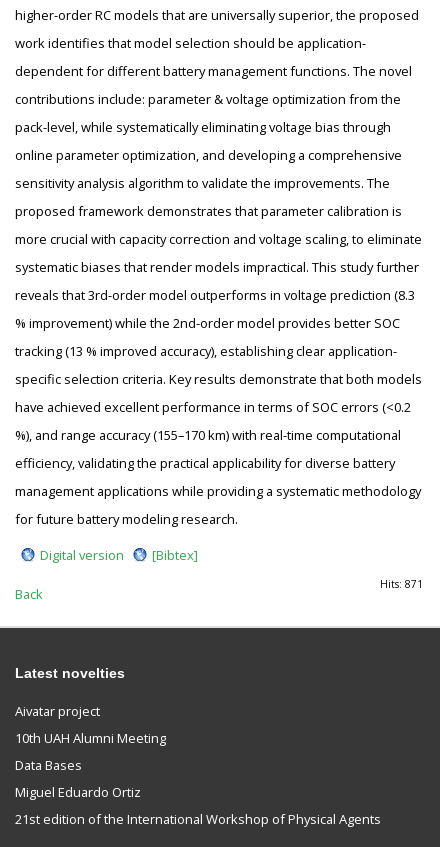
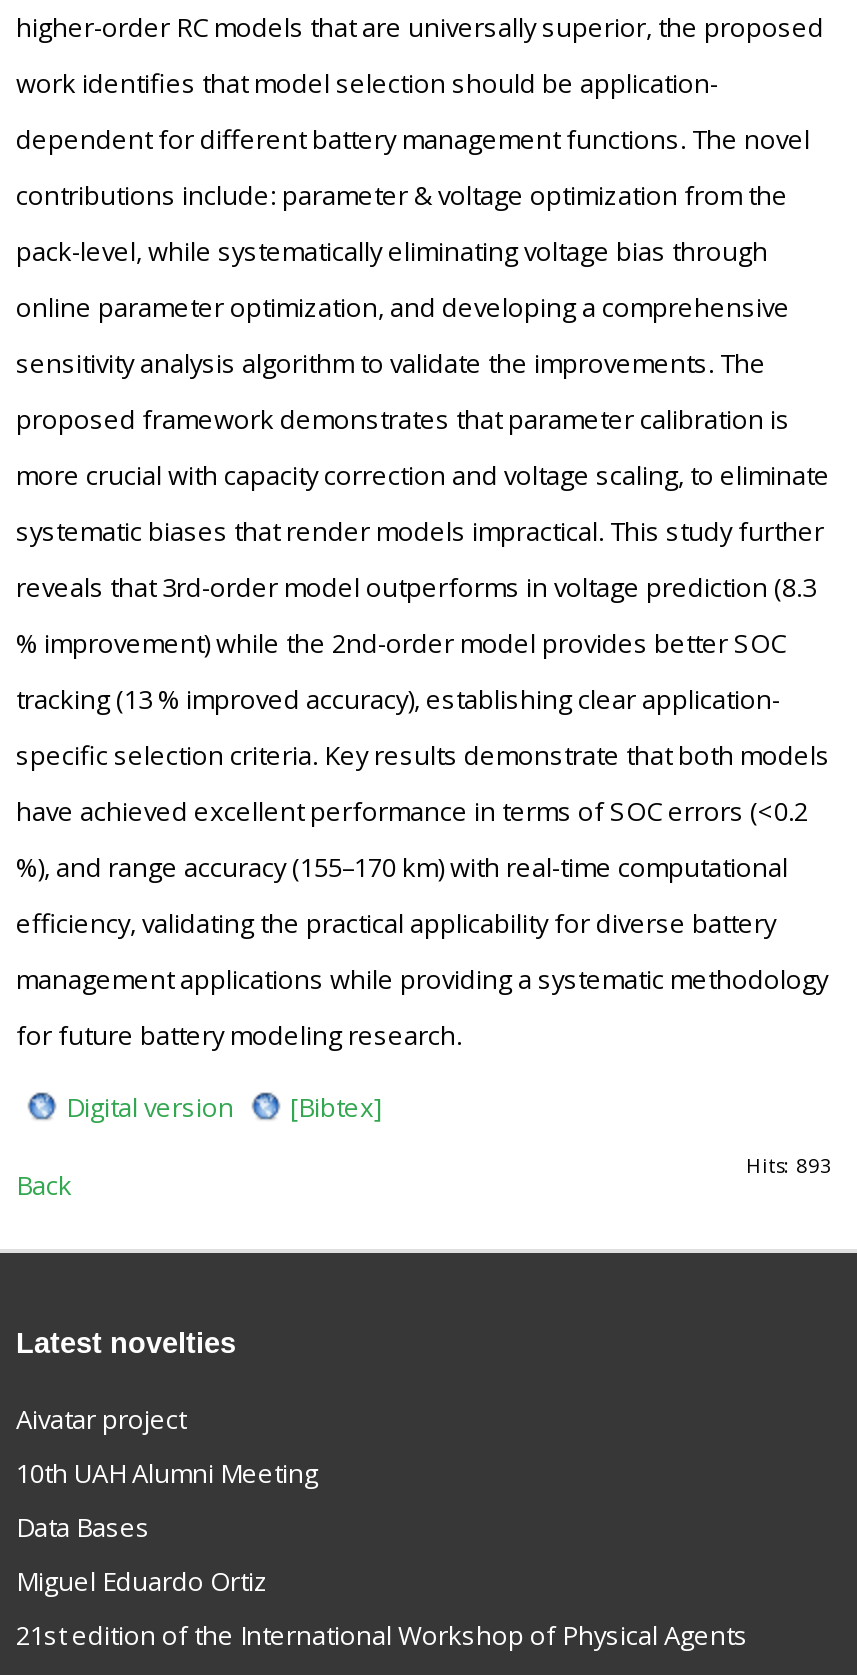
- Hits: 871
+ Hits: 893
